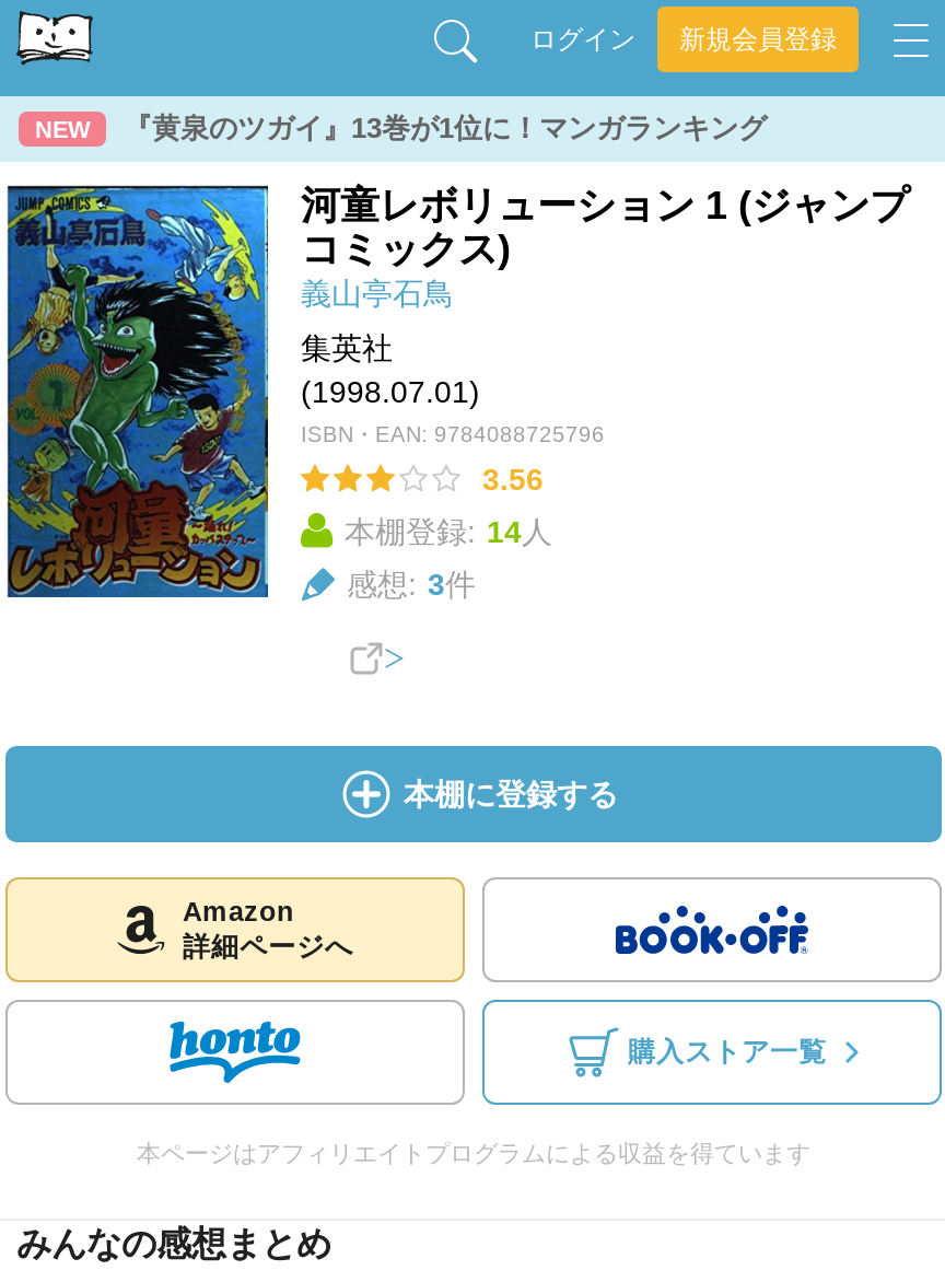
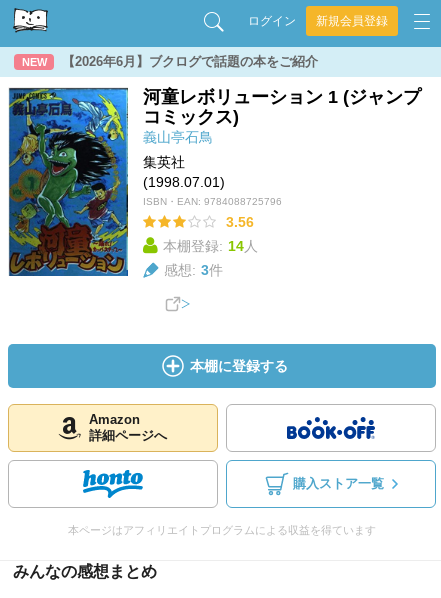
- 『黄泉のツガイ』13巻が1位に！マンガランキング
+ 【2026年6月】ブクログで話題の本をご紹介
